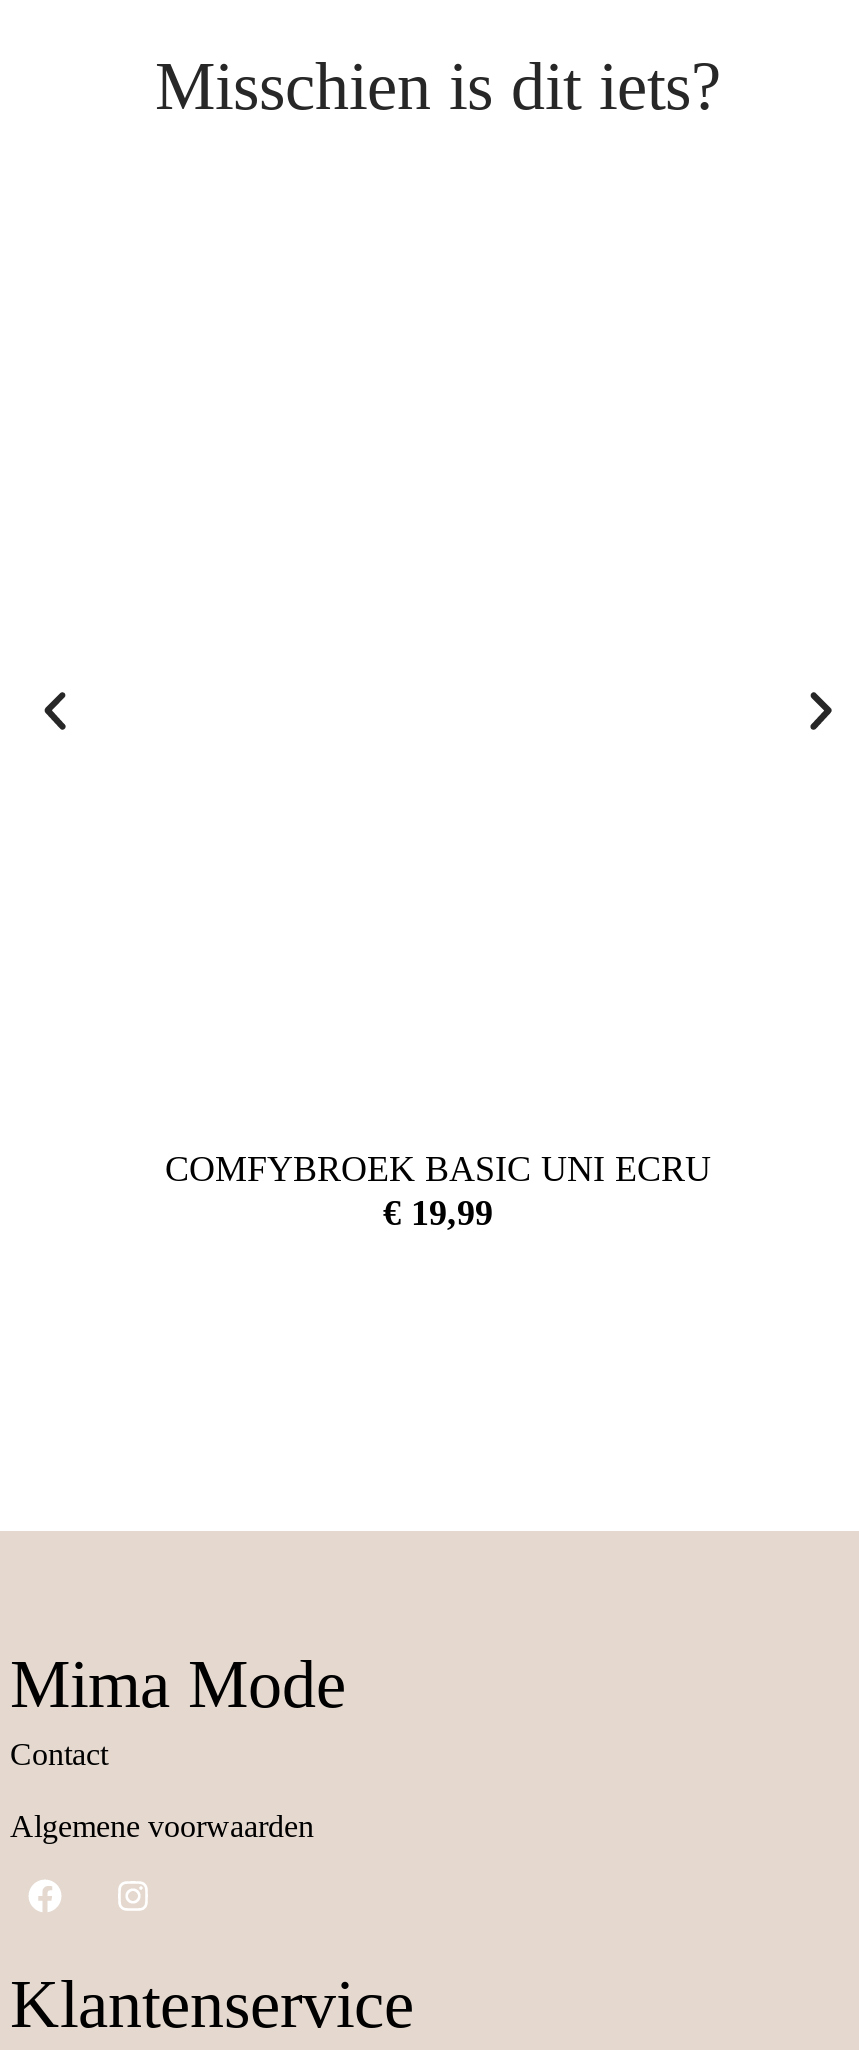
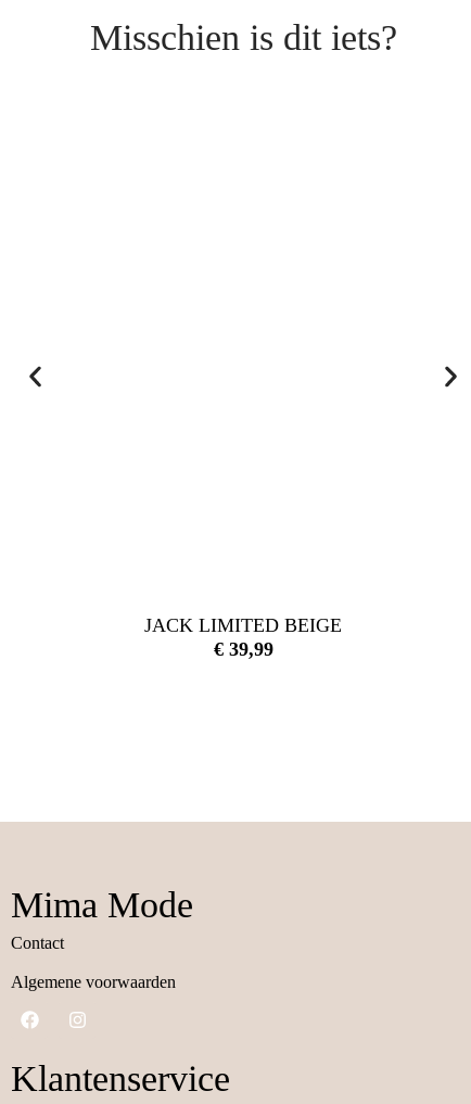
- COMFYBROEK BASIC UNI ECRU
- €19,99
+ JACK LIMITED BEIGE
+ €39,99
